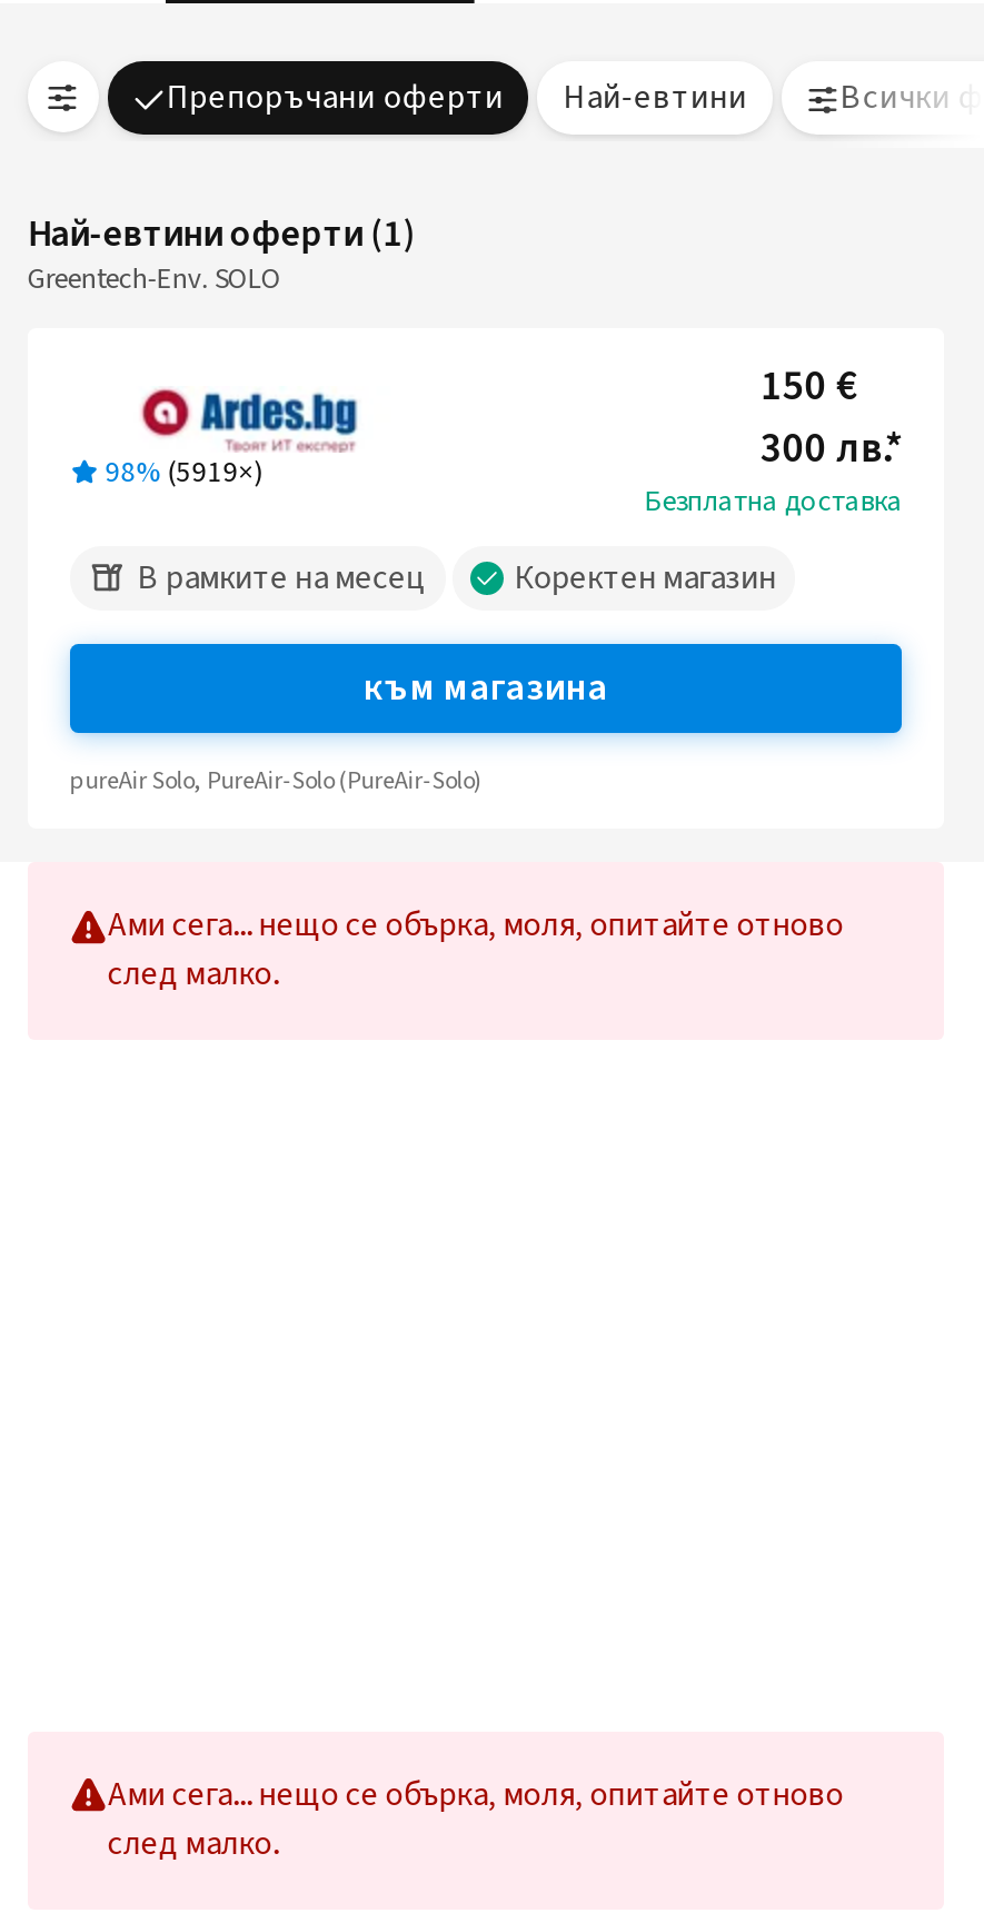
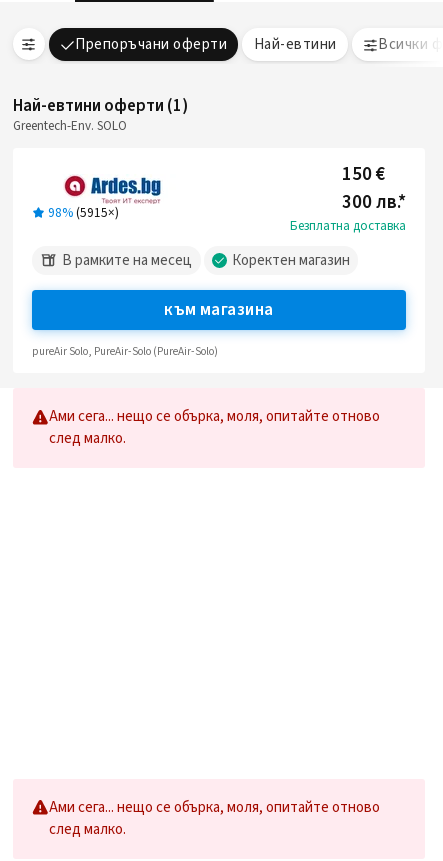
- 98% (5919×)
+ 98% (5915×)
